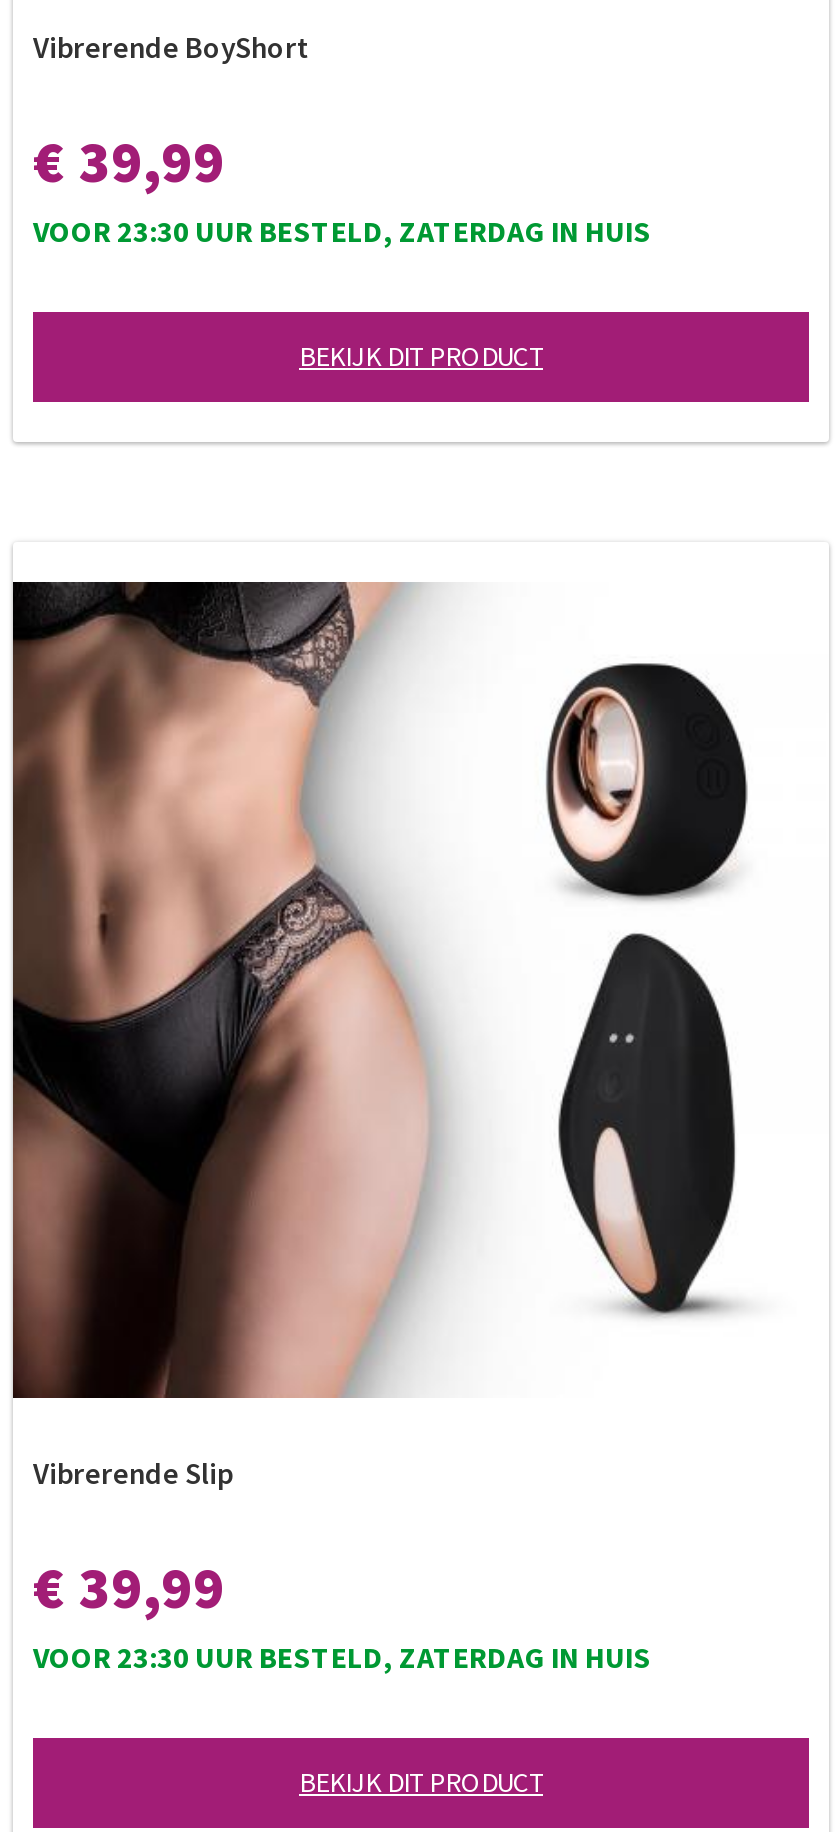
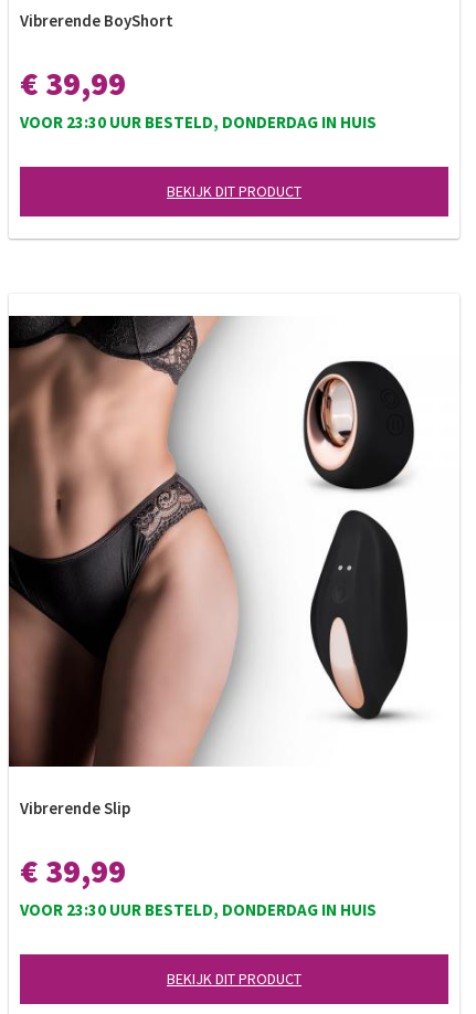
- VOOR 23:30 UUR BESTELD, ZATERDAG IN HUIS
+ VOOR 23:30 UUR BESTELD, DONDERDAG IN HUIS

- VOOR 23:30 UUR BESTELD, ZATERDAG IN HUIS
+ VOOR 23:30 UUR BESTELD, DONDERDAG IN HUIS
